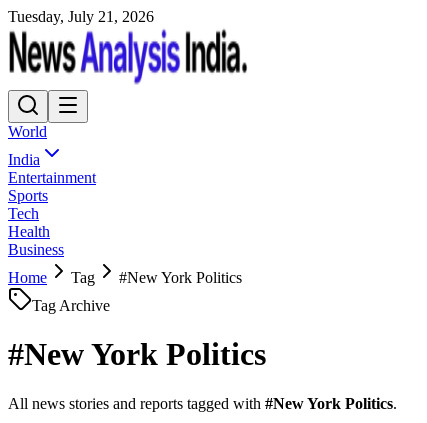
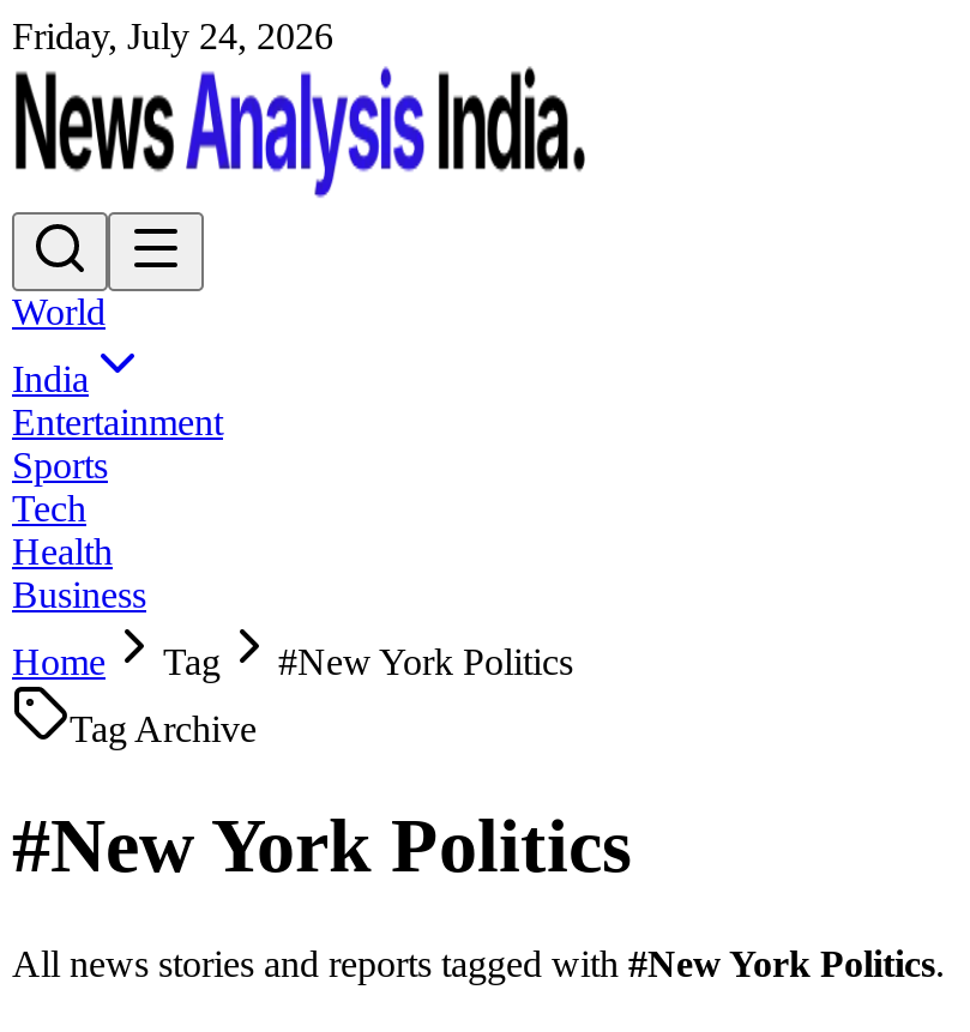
- Tuesday, July 21, 2026
+ Friday, July 24, 2026
